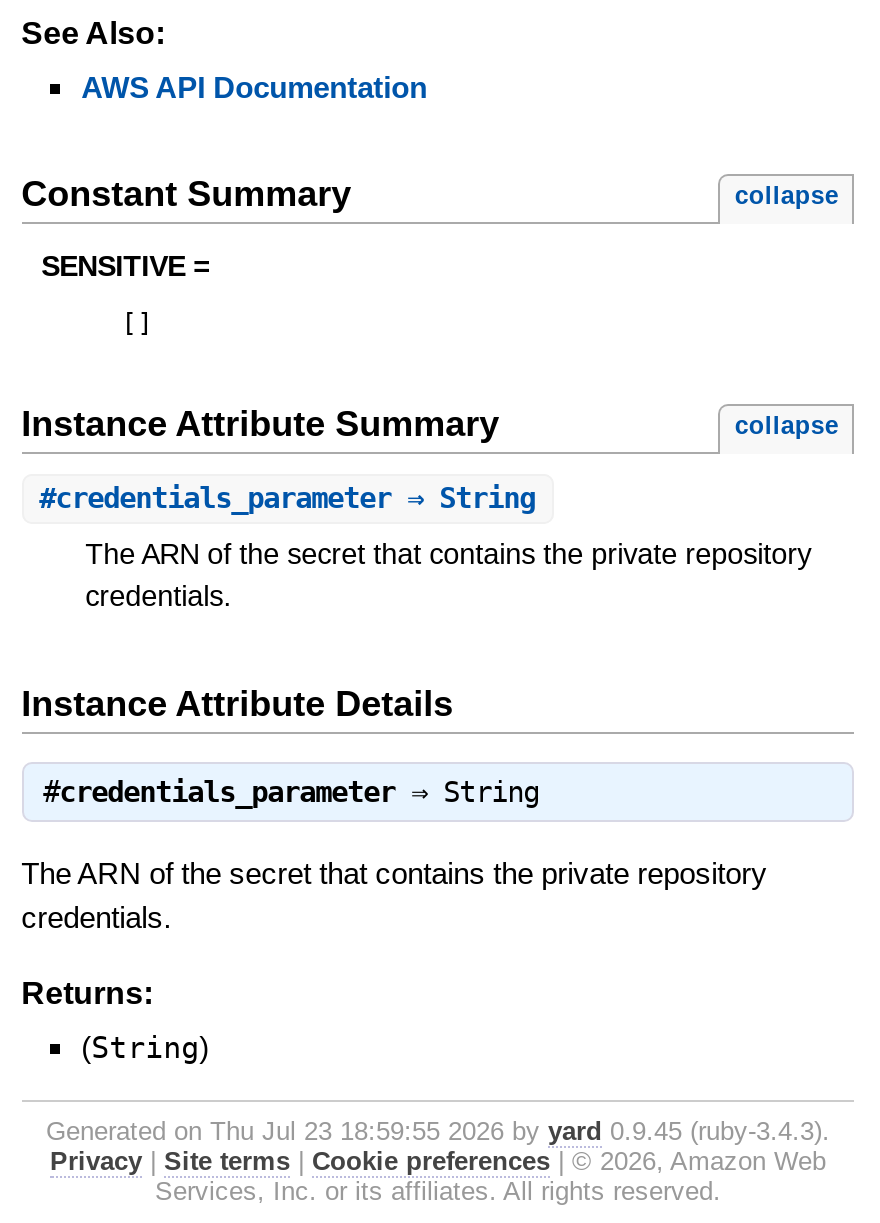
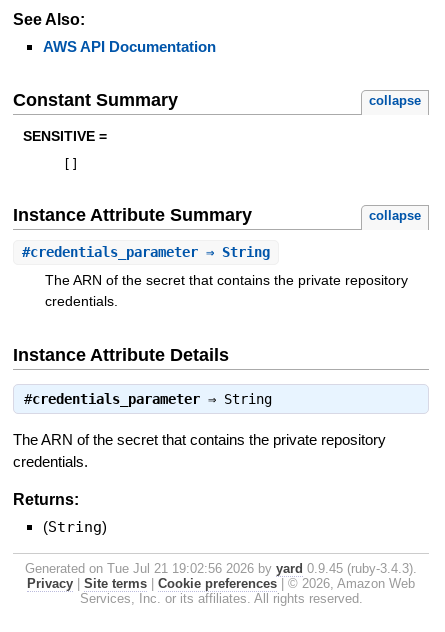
- Generated on Thu Jul 23 18:59:55 2026 by yard 0.9.45 (ruby-3.4.3).
+ Generated on Tue Jul 21 19:02:56 2026 by yard 0.9.45 (ruby-3.4.3).
